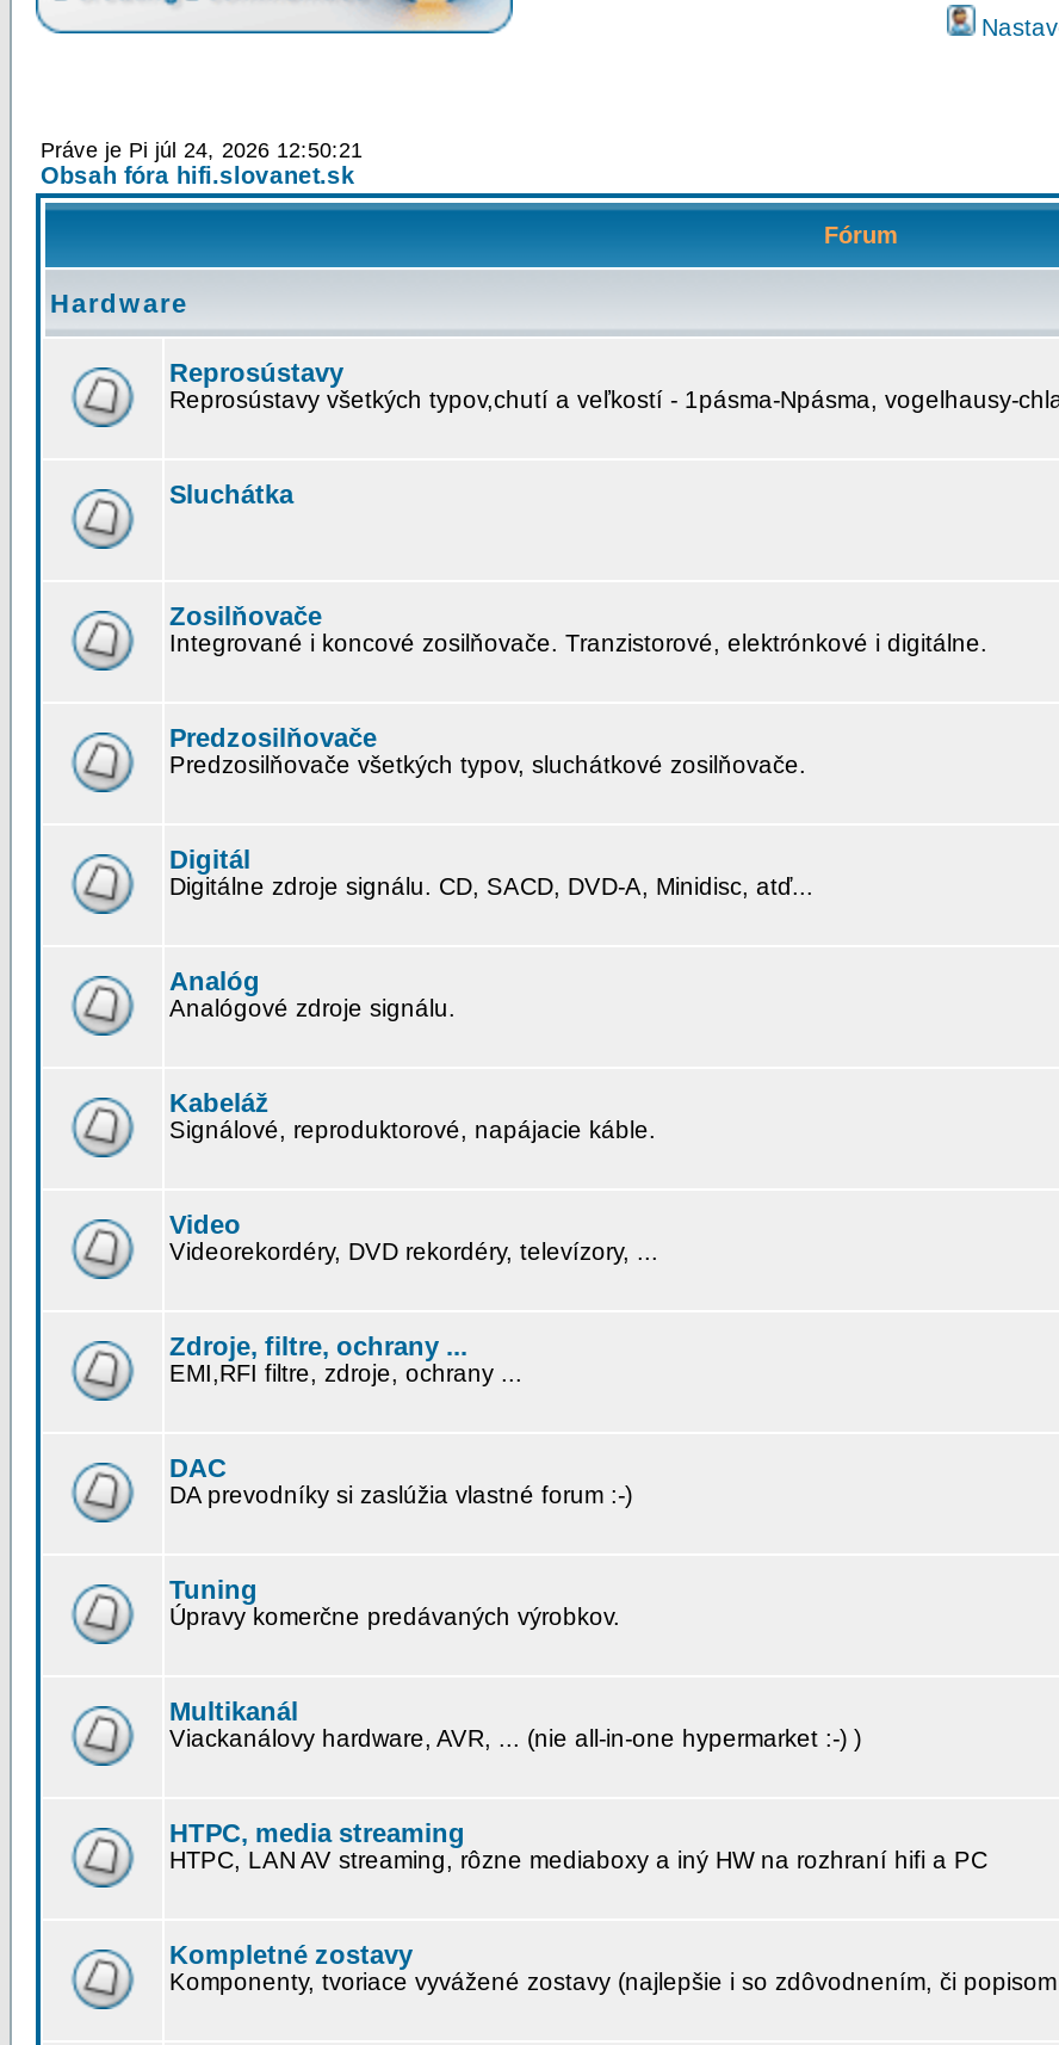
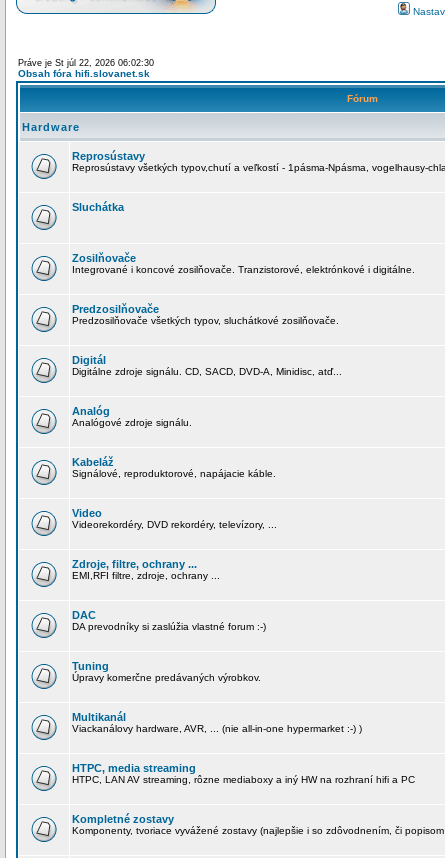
- Práve je Pi júl 24, 2026 12:50:21
+ Práve je St júl 22, 2026 06:02:30
